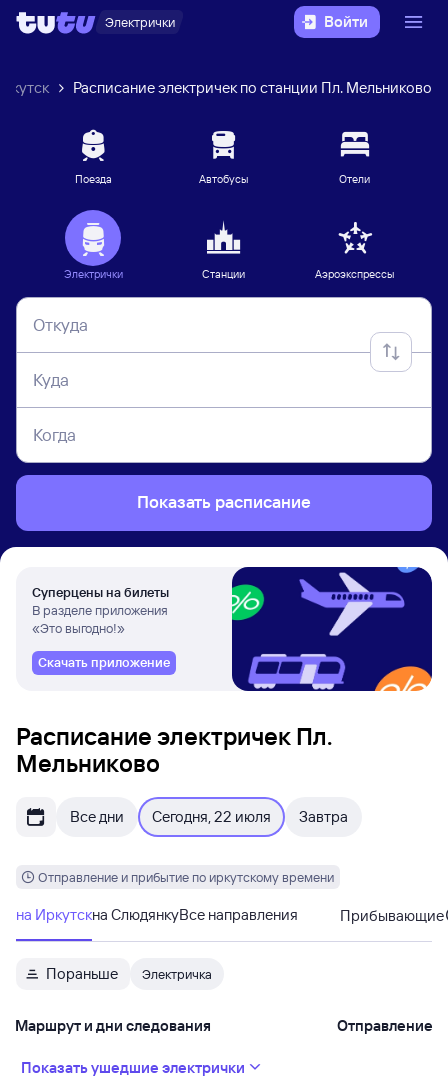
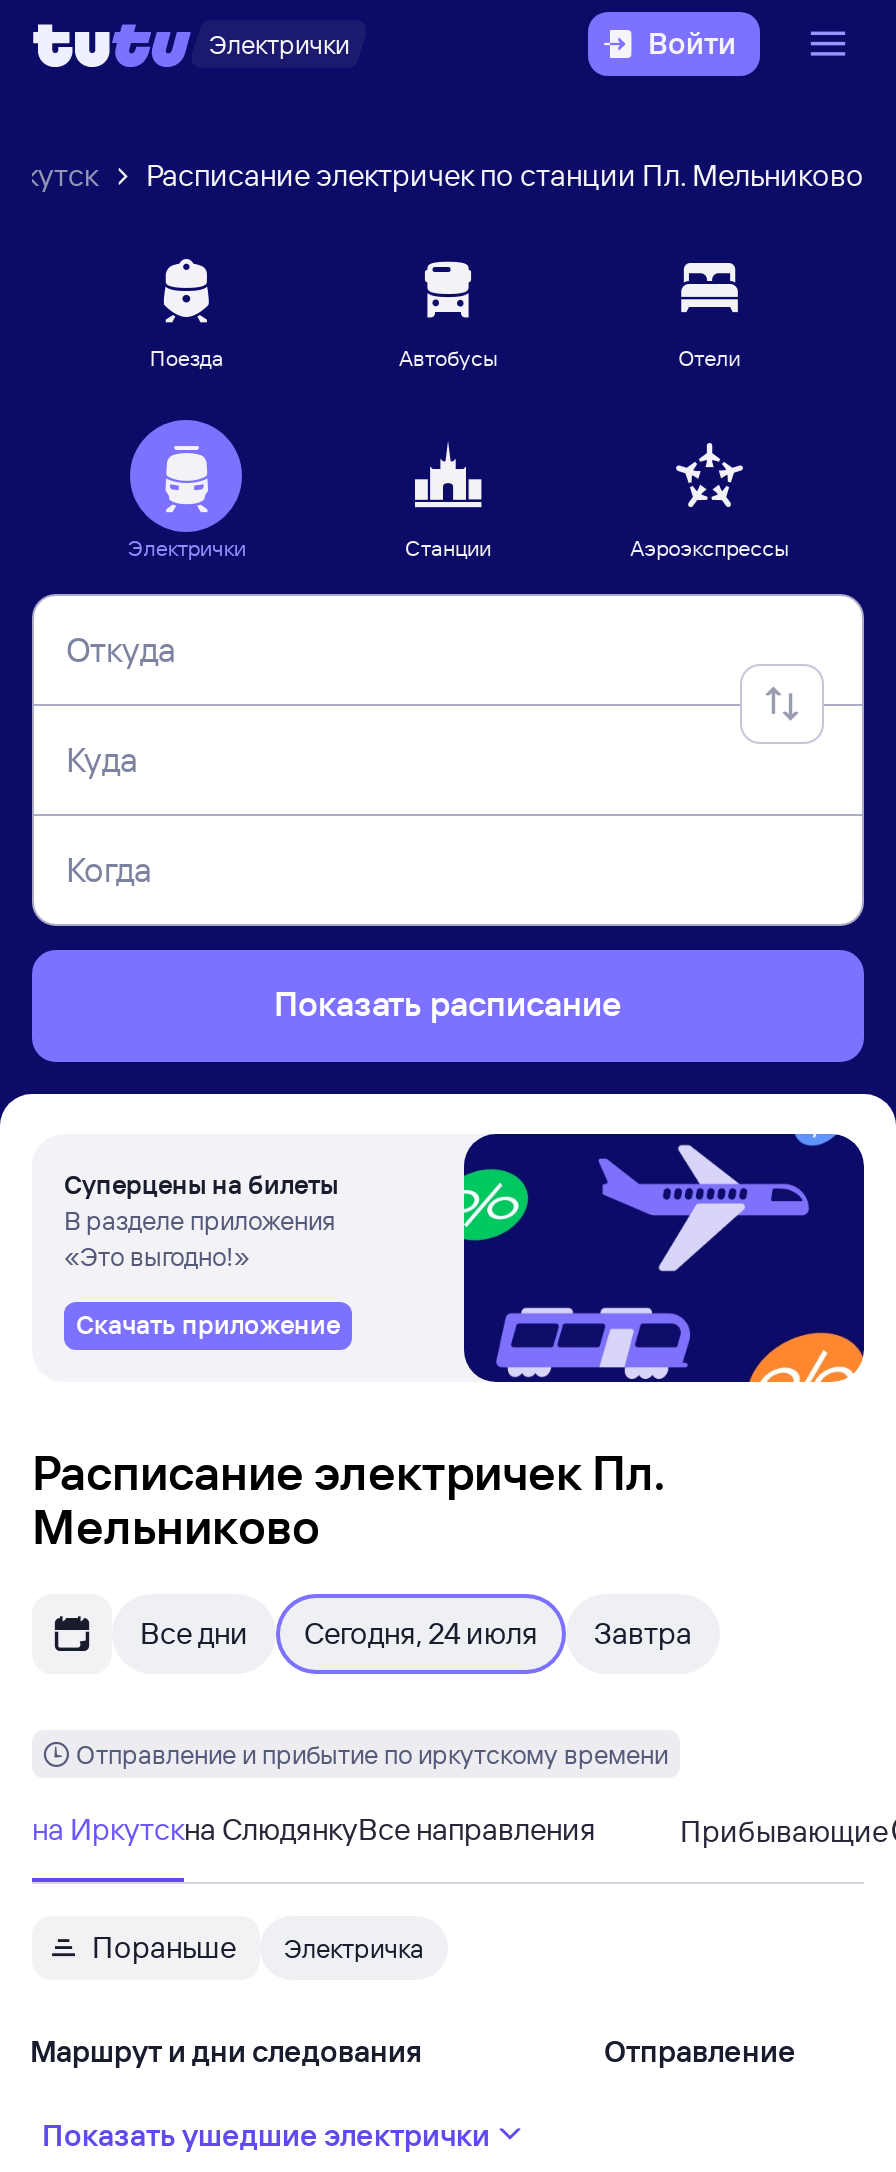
- Все дни Сегодня, 22 июля Завтра
+ Все дни Сегодня, 24 июля Завтра
